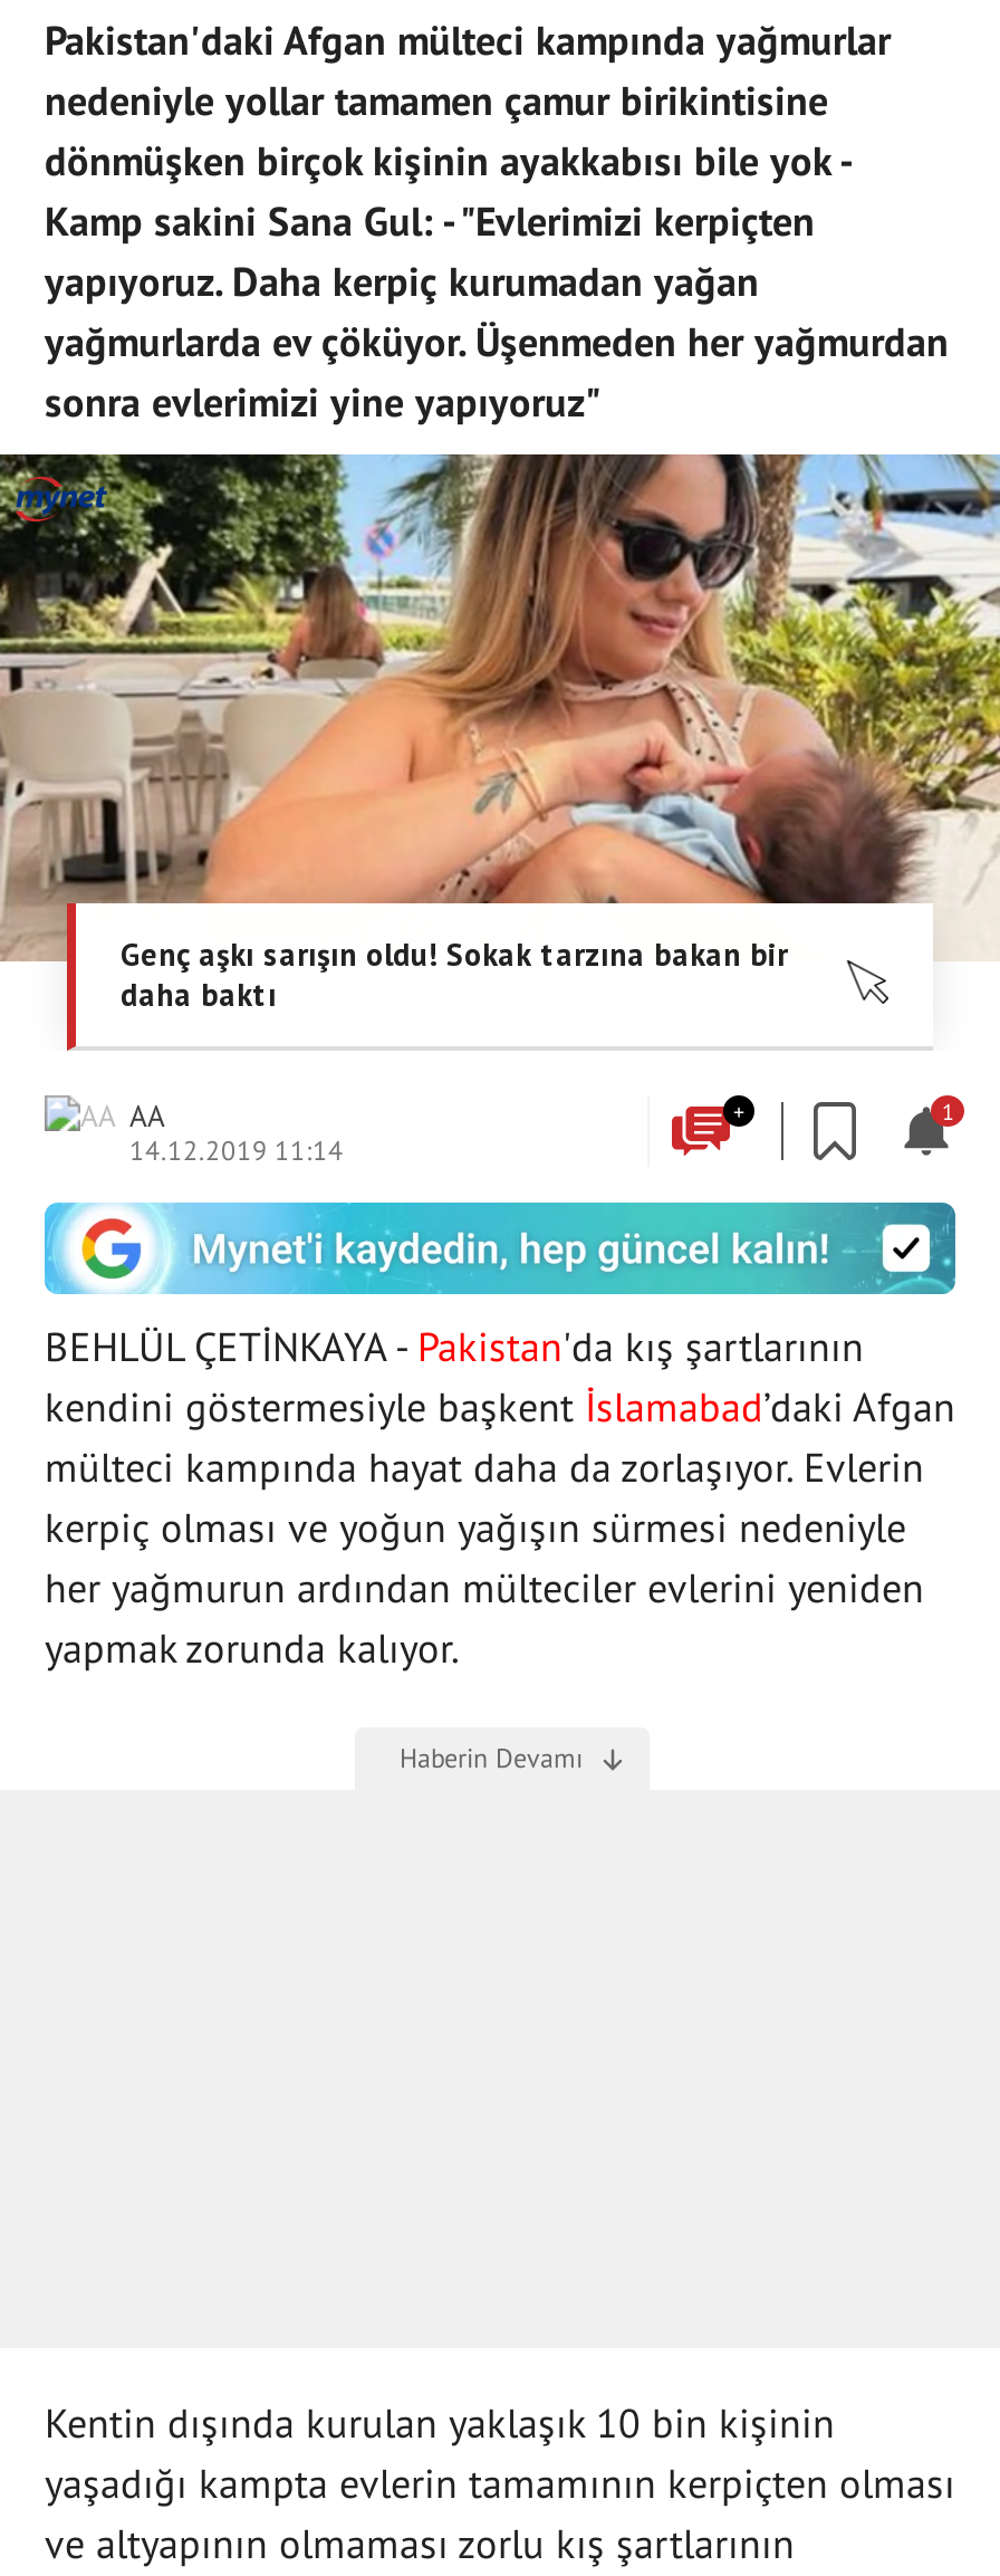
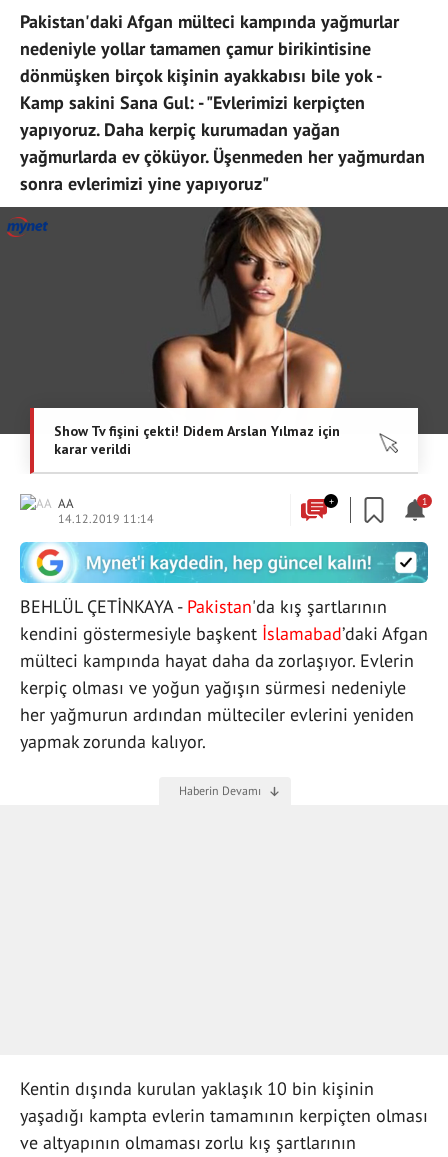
- [image]
+ [image]
